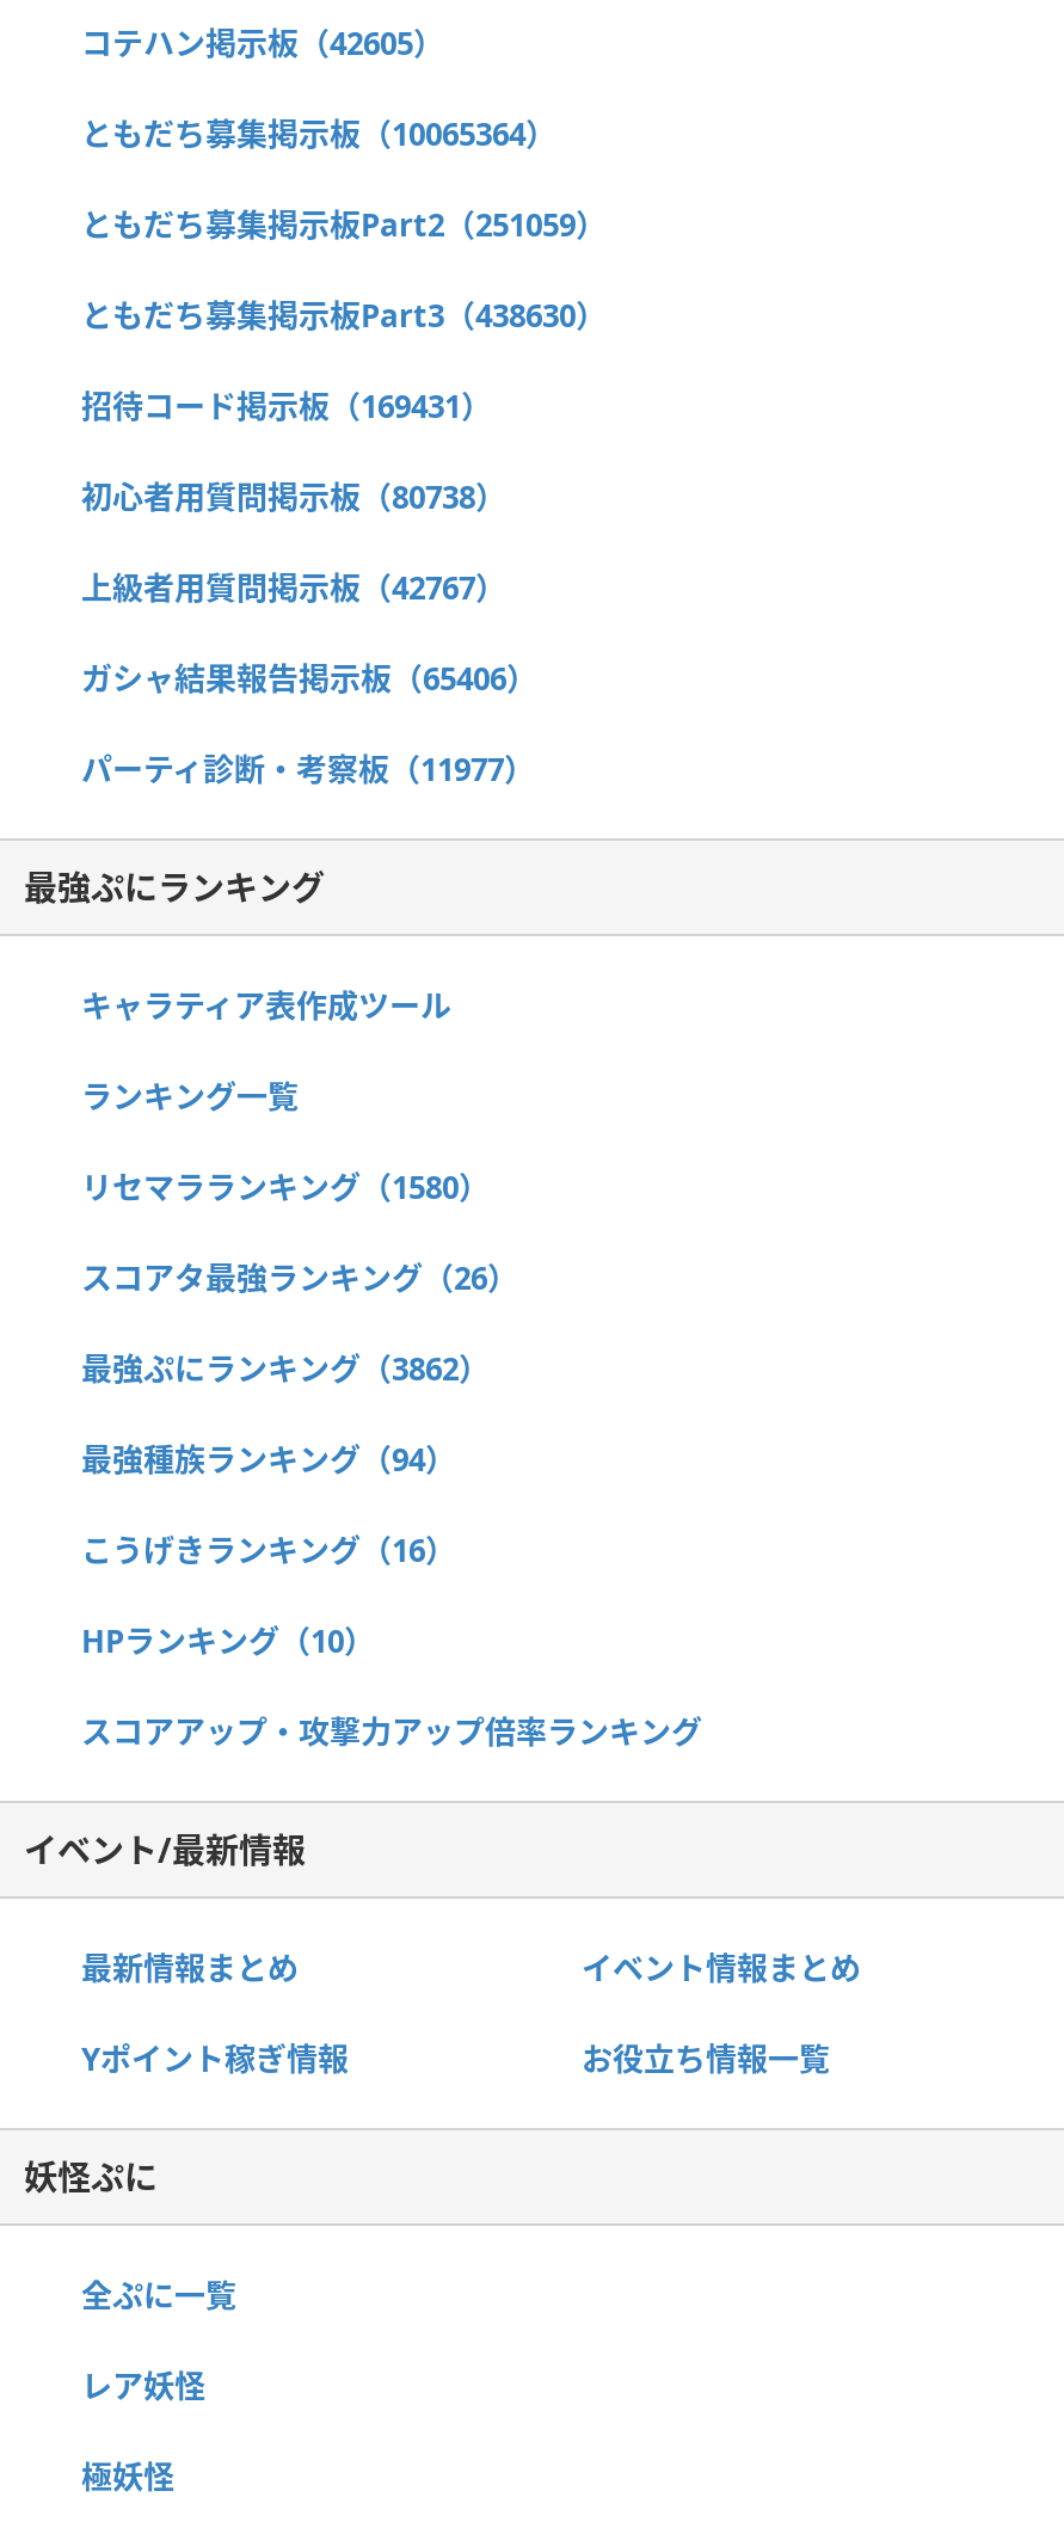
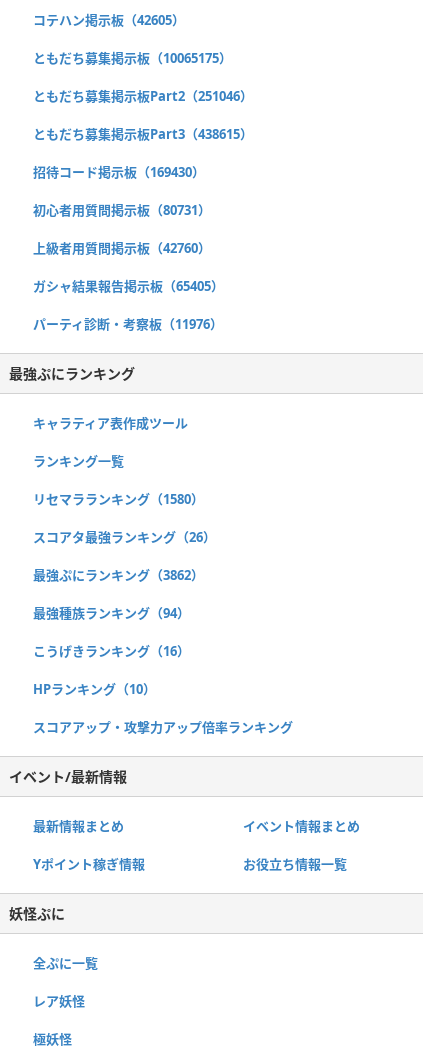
- ともだち募集掲示板（10065364）
+ ともだち募集掲示板（10065175）

- ともだち募集掲示板Part2（251059）
+ ともだち募集掲示板Part2（251046）

- ともだち募集掲示板Part3（438630）
+ ともだち募集掲示板Part3（438615）

- 招待コード掲示板（169431）
+ 招待コード掲示板（169430）

- 初心者用質問掲示板（80738）
+ 初心者用質問掲示板（80731）

- 上級者用質問掲示板（42767）
+ 上級者用質問掲示板（42760）

- ガシャ結果報告掲示板（65406）
+ ガシャ結果報告掲示板（65405）

- パーティ診断・考察板（11977）
+ パーティ診断・考察板（11976）
